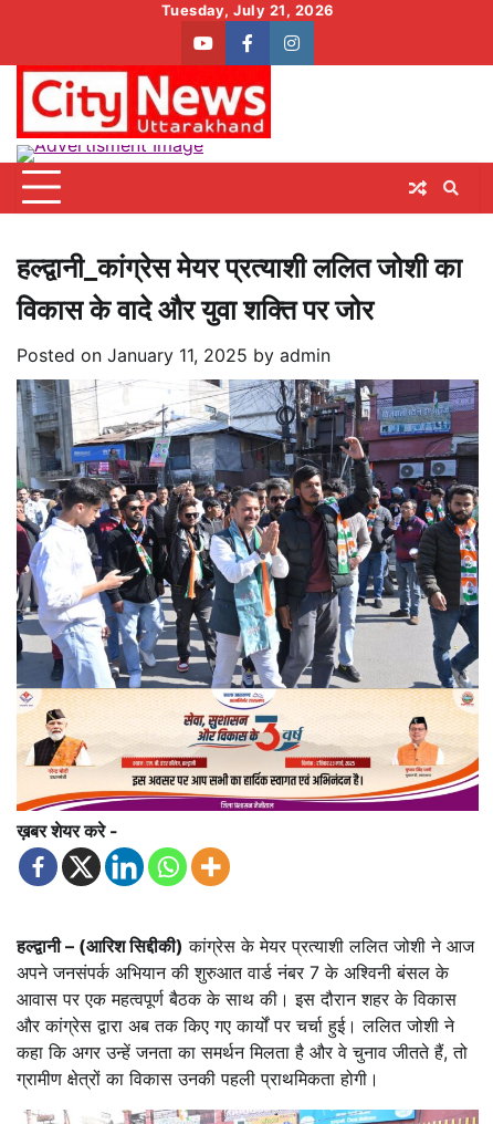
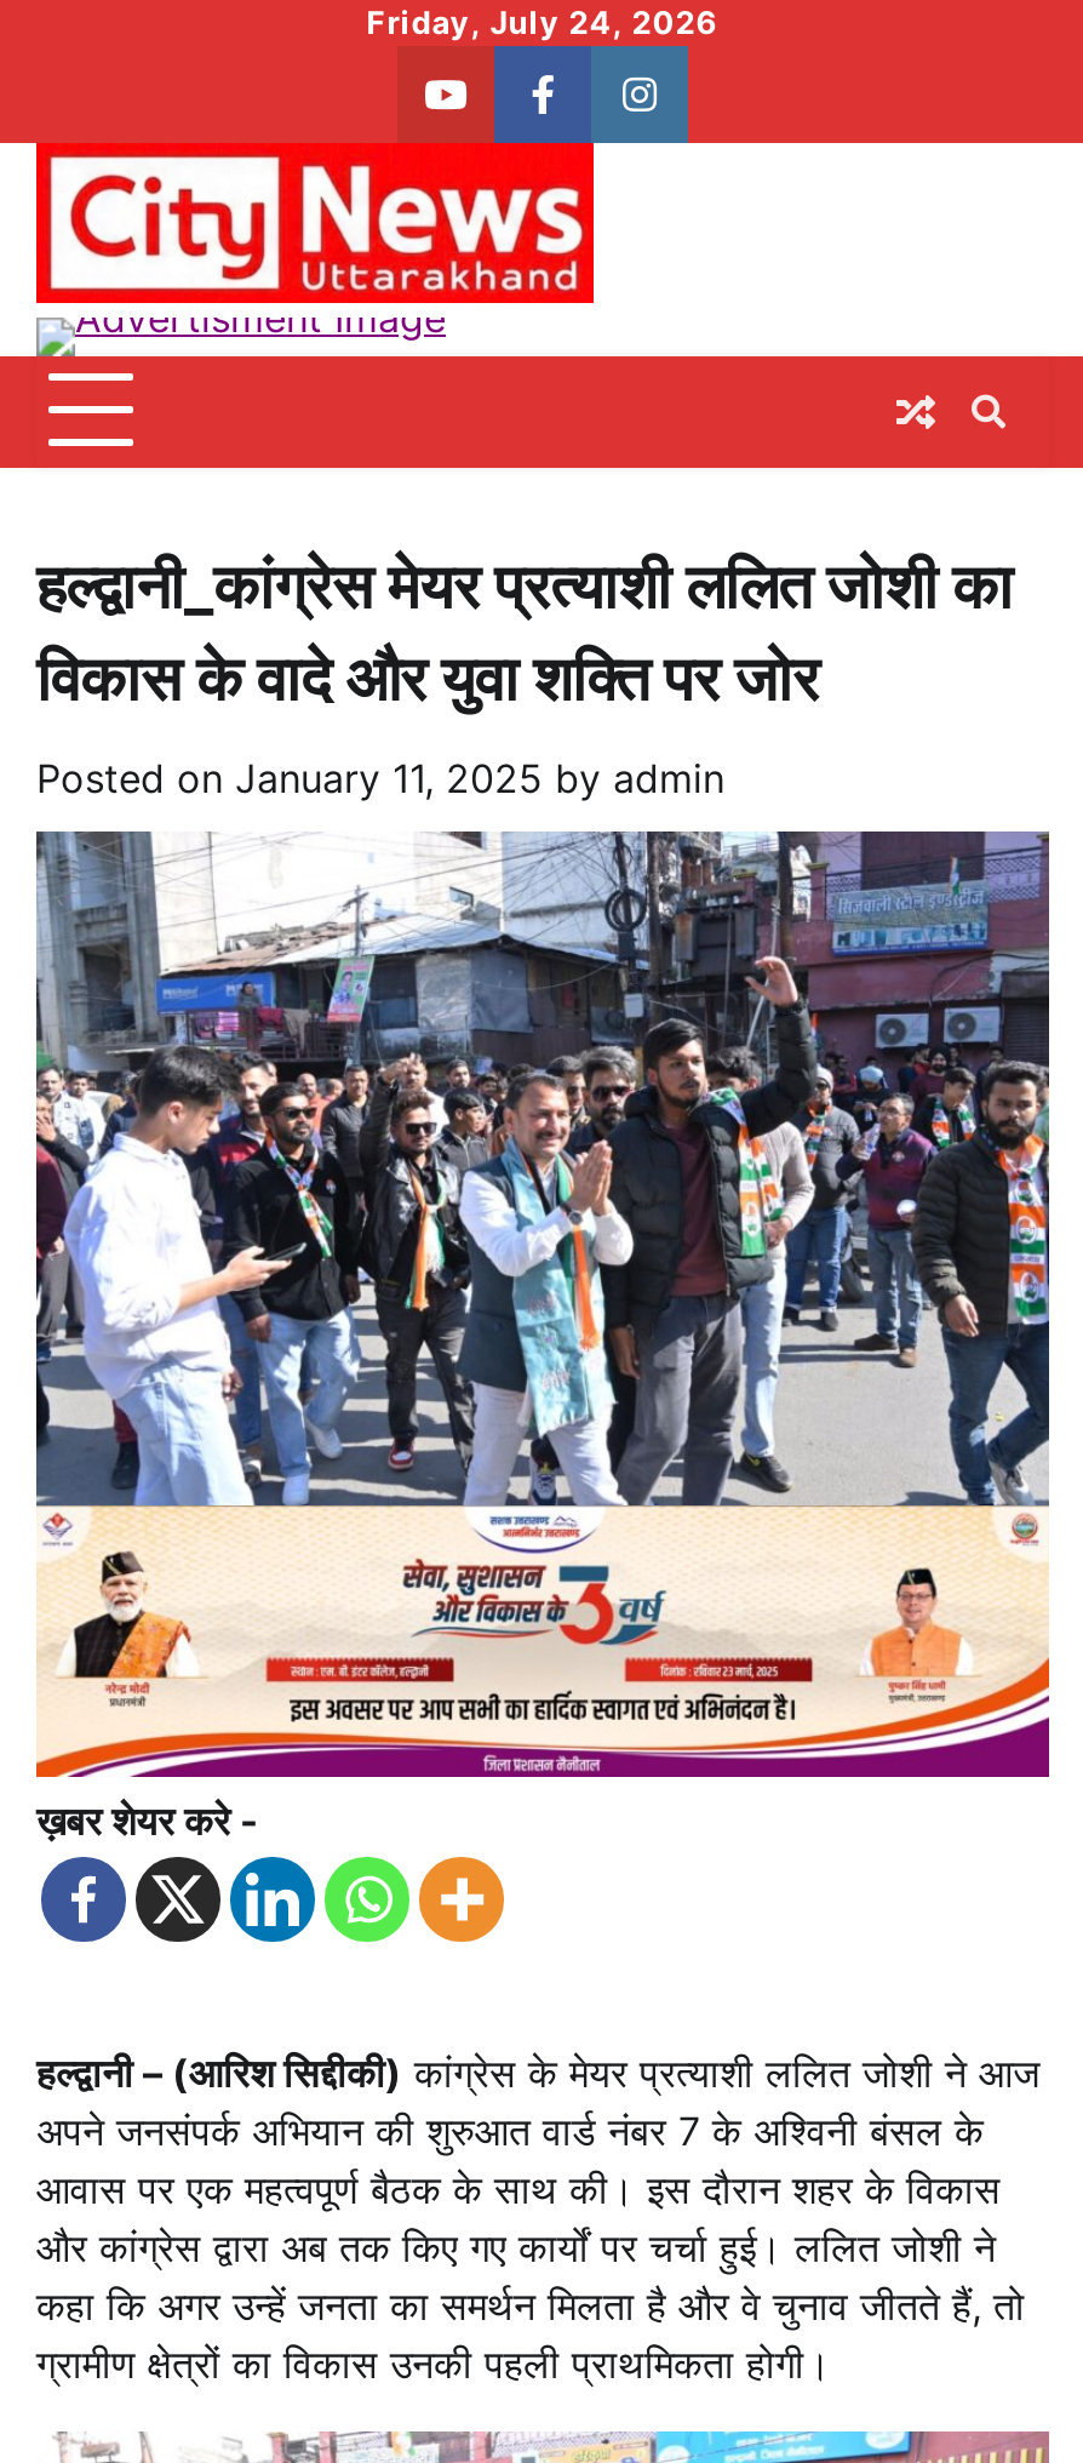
- Tuesday, July 21, 2026
+ Friday, July 24, 2026
